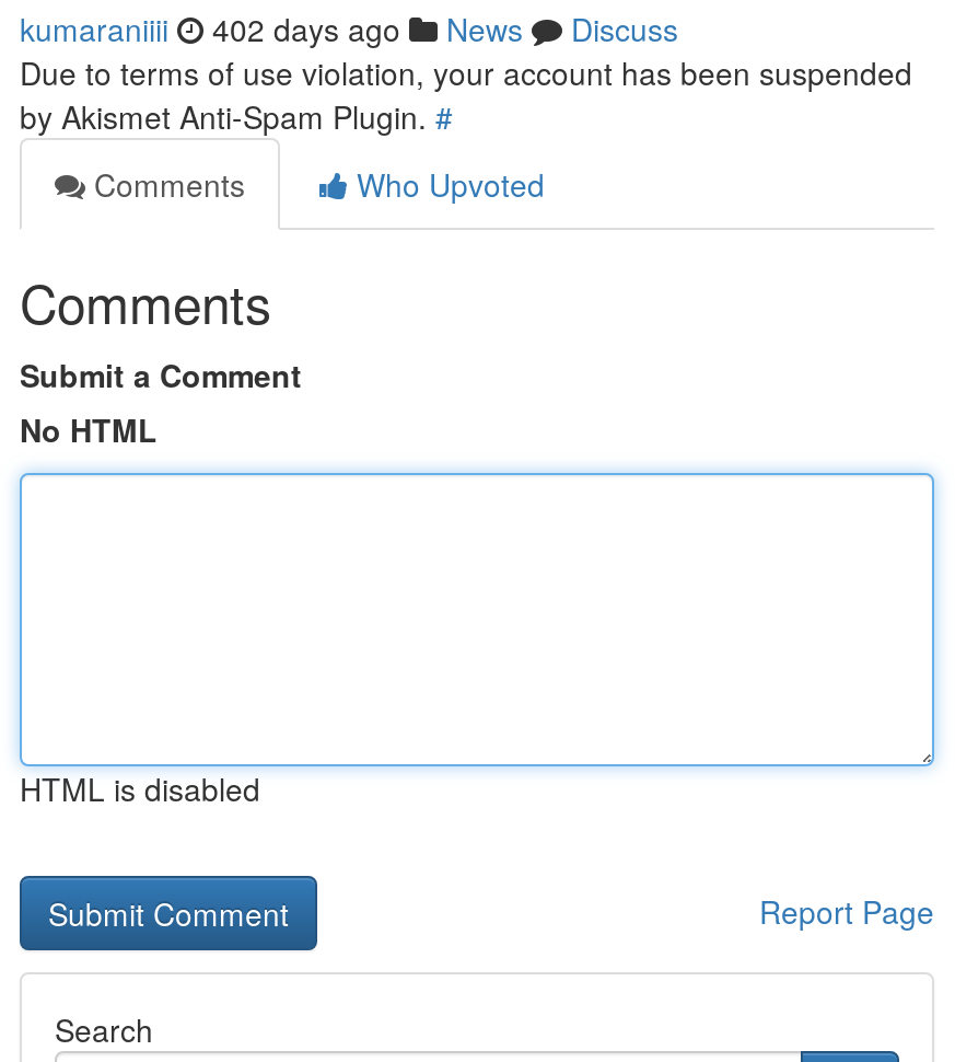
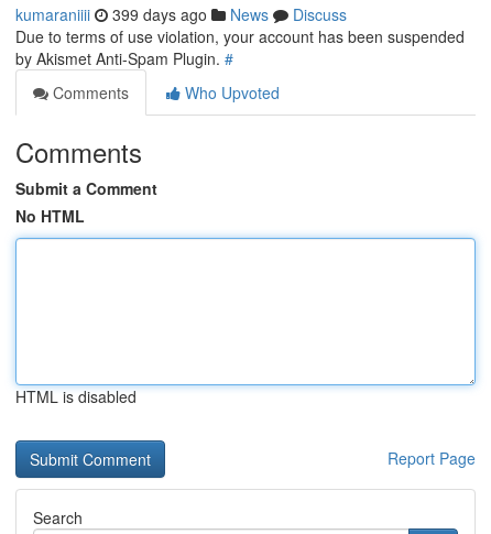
- kumaraniiii 402 days ago News Discuss
+ kumaraniiii 399 days ago News Discuss
